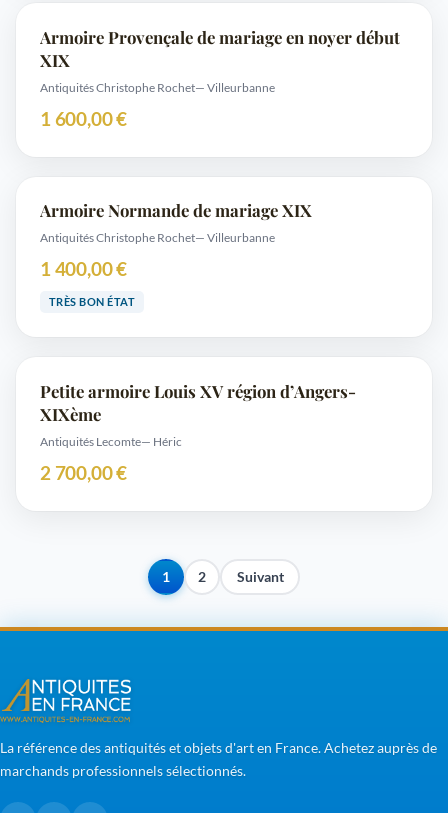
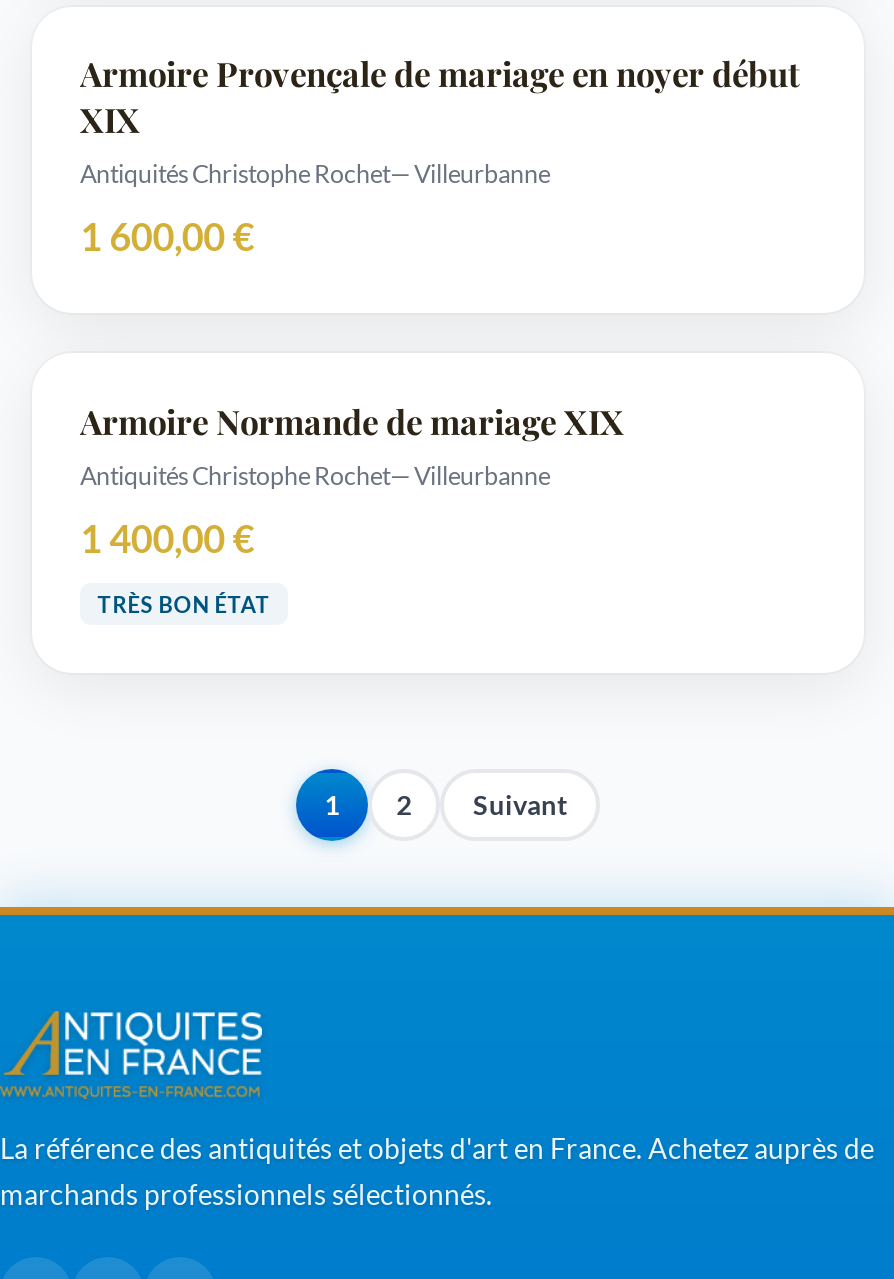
- Petite armoire Louis XV région d’Angers-
- XIXème
- Antiquités Lecomte— Héric
- 2 700,00 €
